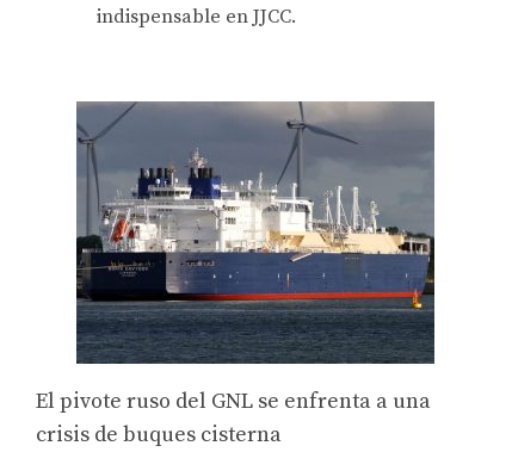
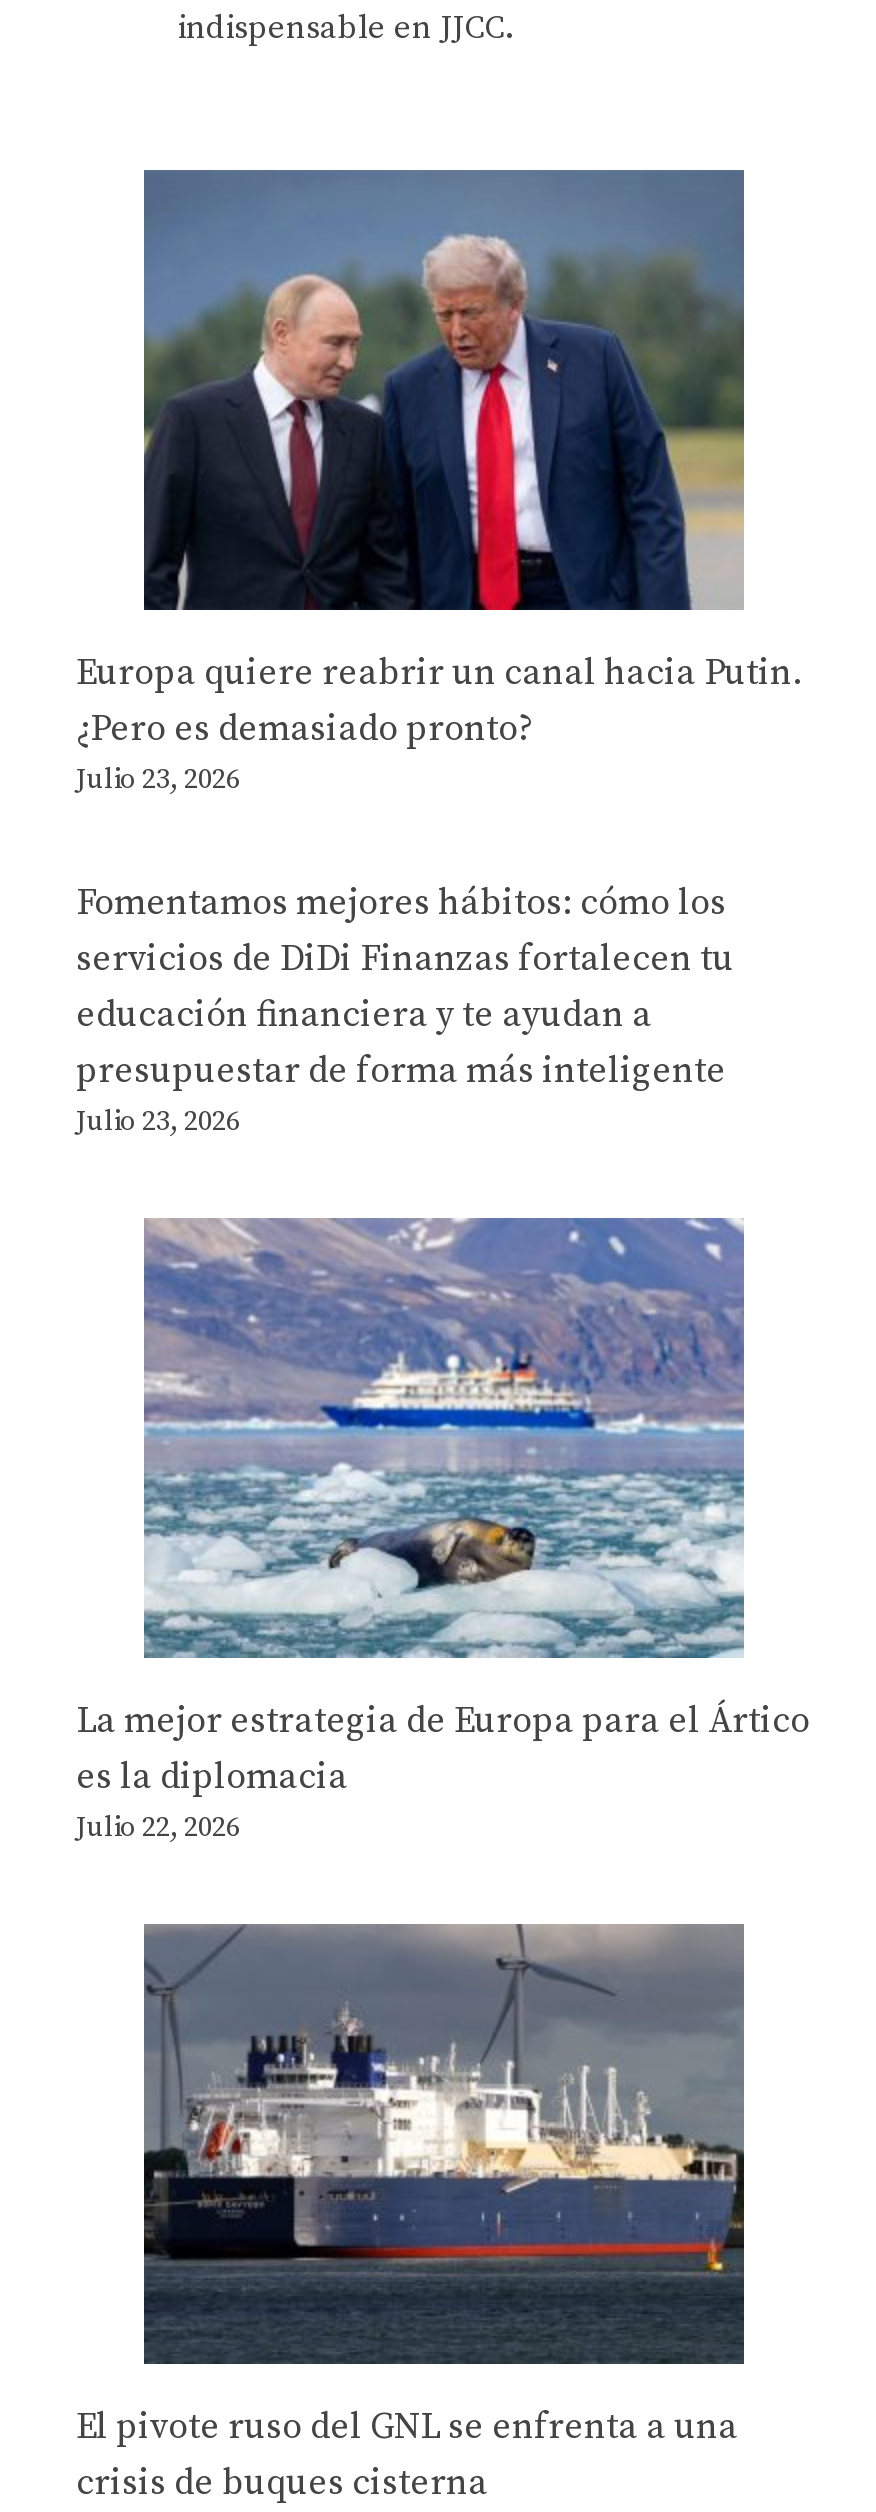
+ [image]
+ Europa quiere reabrir un canal hacia Putin.
+ ¿Pero es demasiado pronto?
+ Julio 23, 2026
+ Fomentamos mejores hábitos: cómo los
+ servicios de DiDi Finanzas fortalecen tu
+ educación financiera y te ayudan a
+ presupuestar de forma más inteligente
+ Julio 23, 2026

+ [image]
+ La mejor estrategia de Europa para el Ártico
+ es la diplomacia
+ Julio 22, 2026
